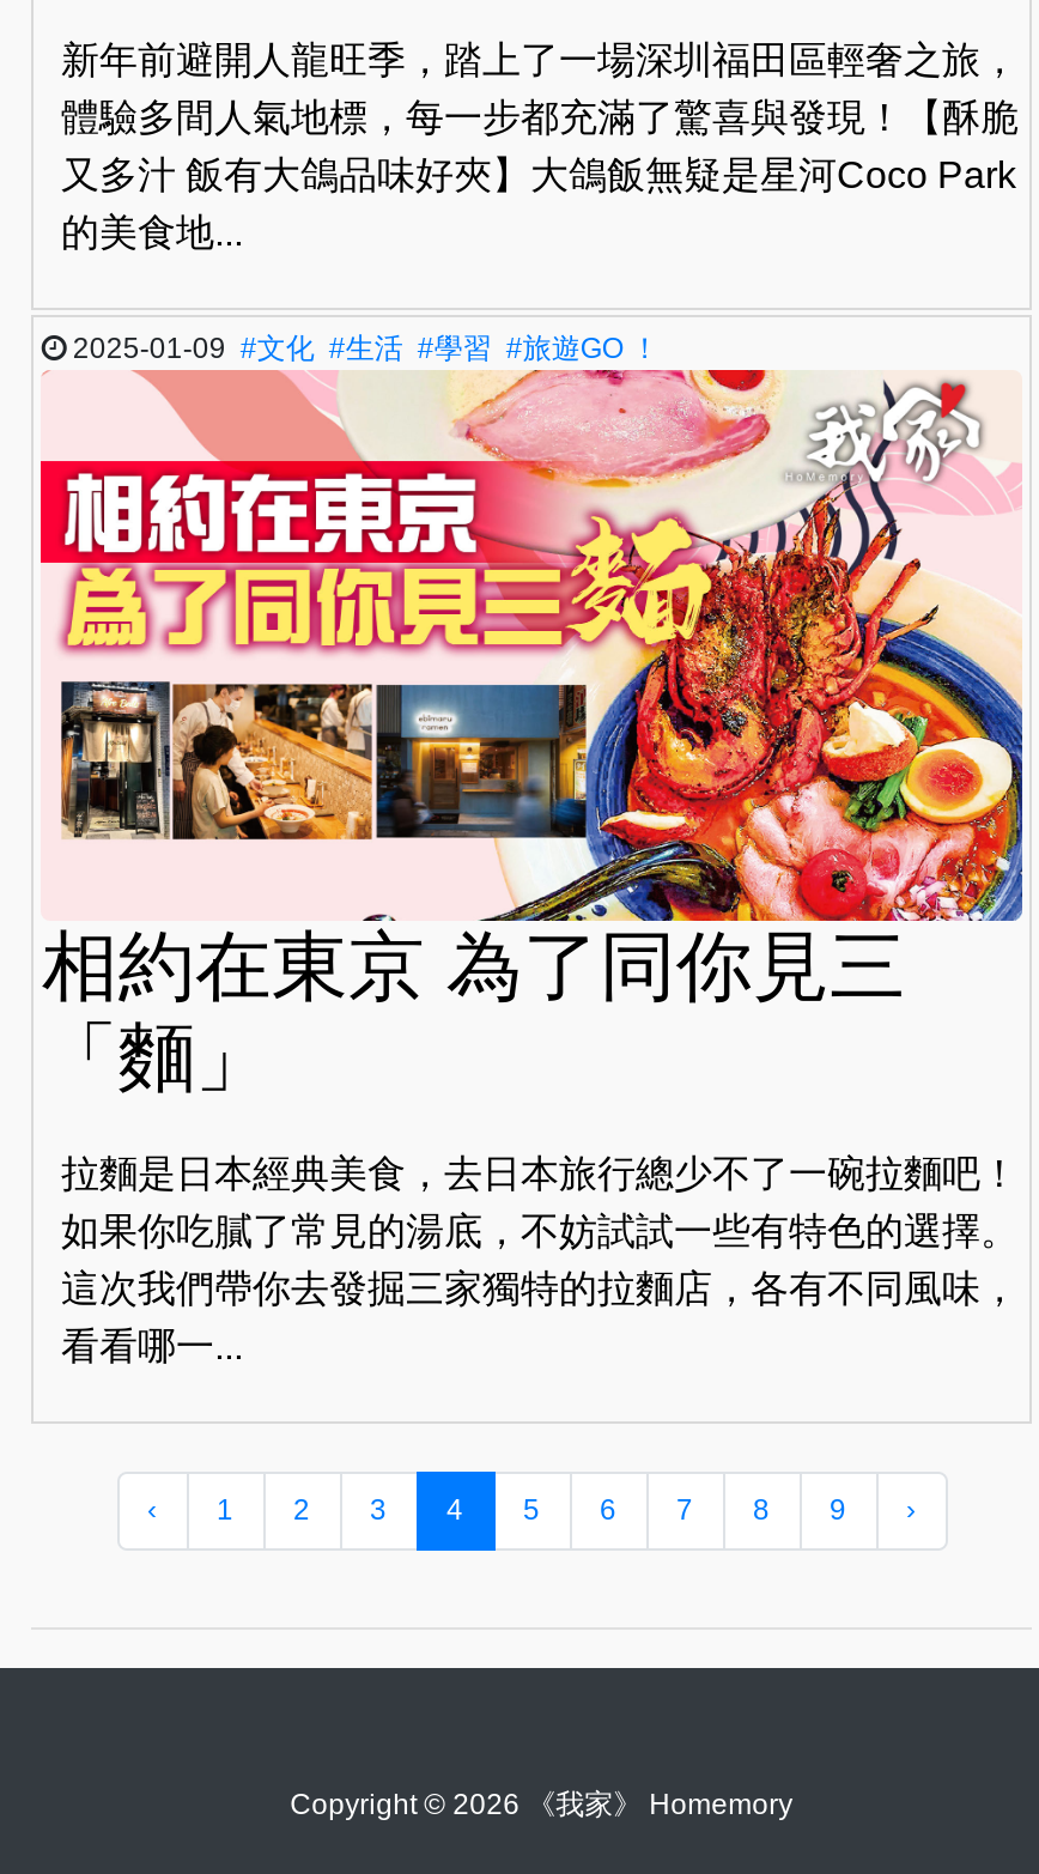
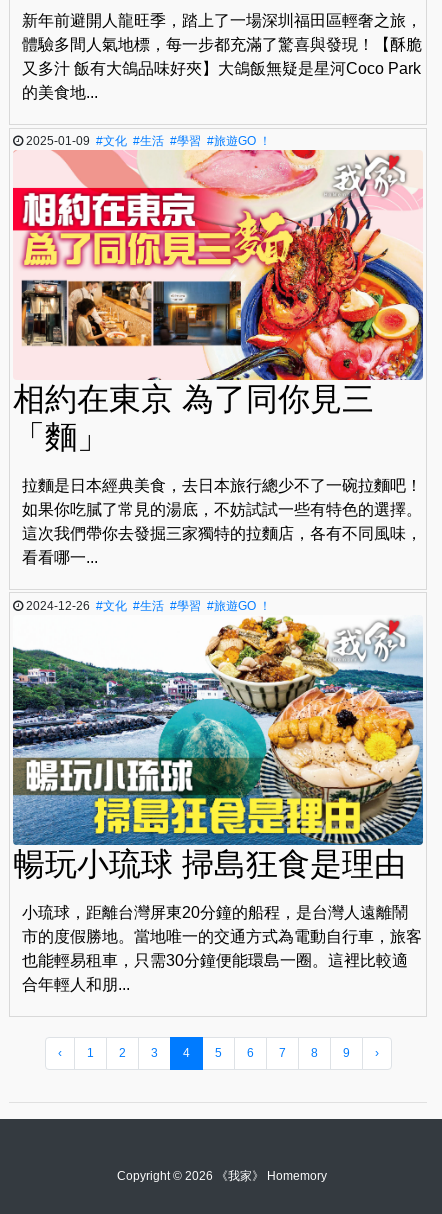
+ [image]
+ 暢玩小琉球 掃島狂食是理由
+ 小琉球，距離台灣屏東20分鐘的船程，是台灣人遠離鬧
+ 市的度假勝地。當地唯一的交通方式為電動自行車，旅客
+ 也能輕易租車，只需30分鐘便能環島一圈。這裡比較適
+ 合年輕人和朋...

+ 2024-12-26 #文化 #生活 #學習 #旅遊GO ！
